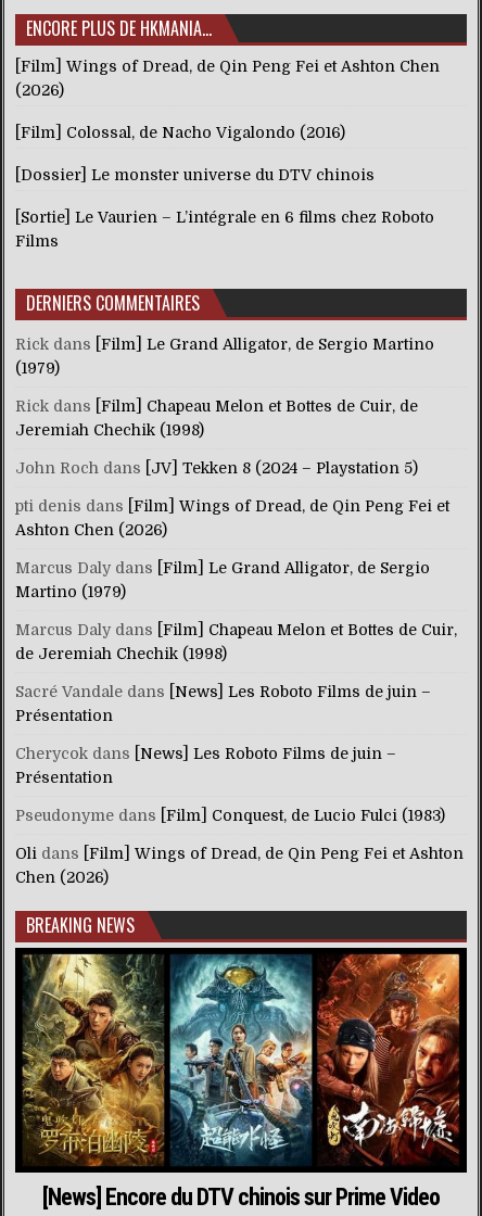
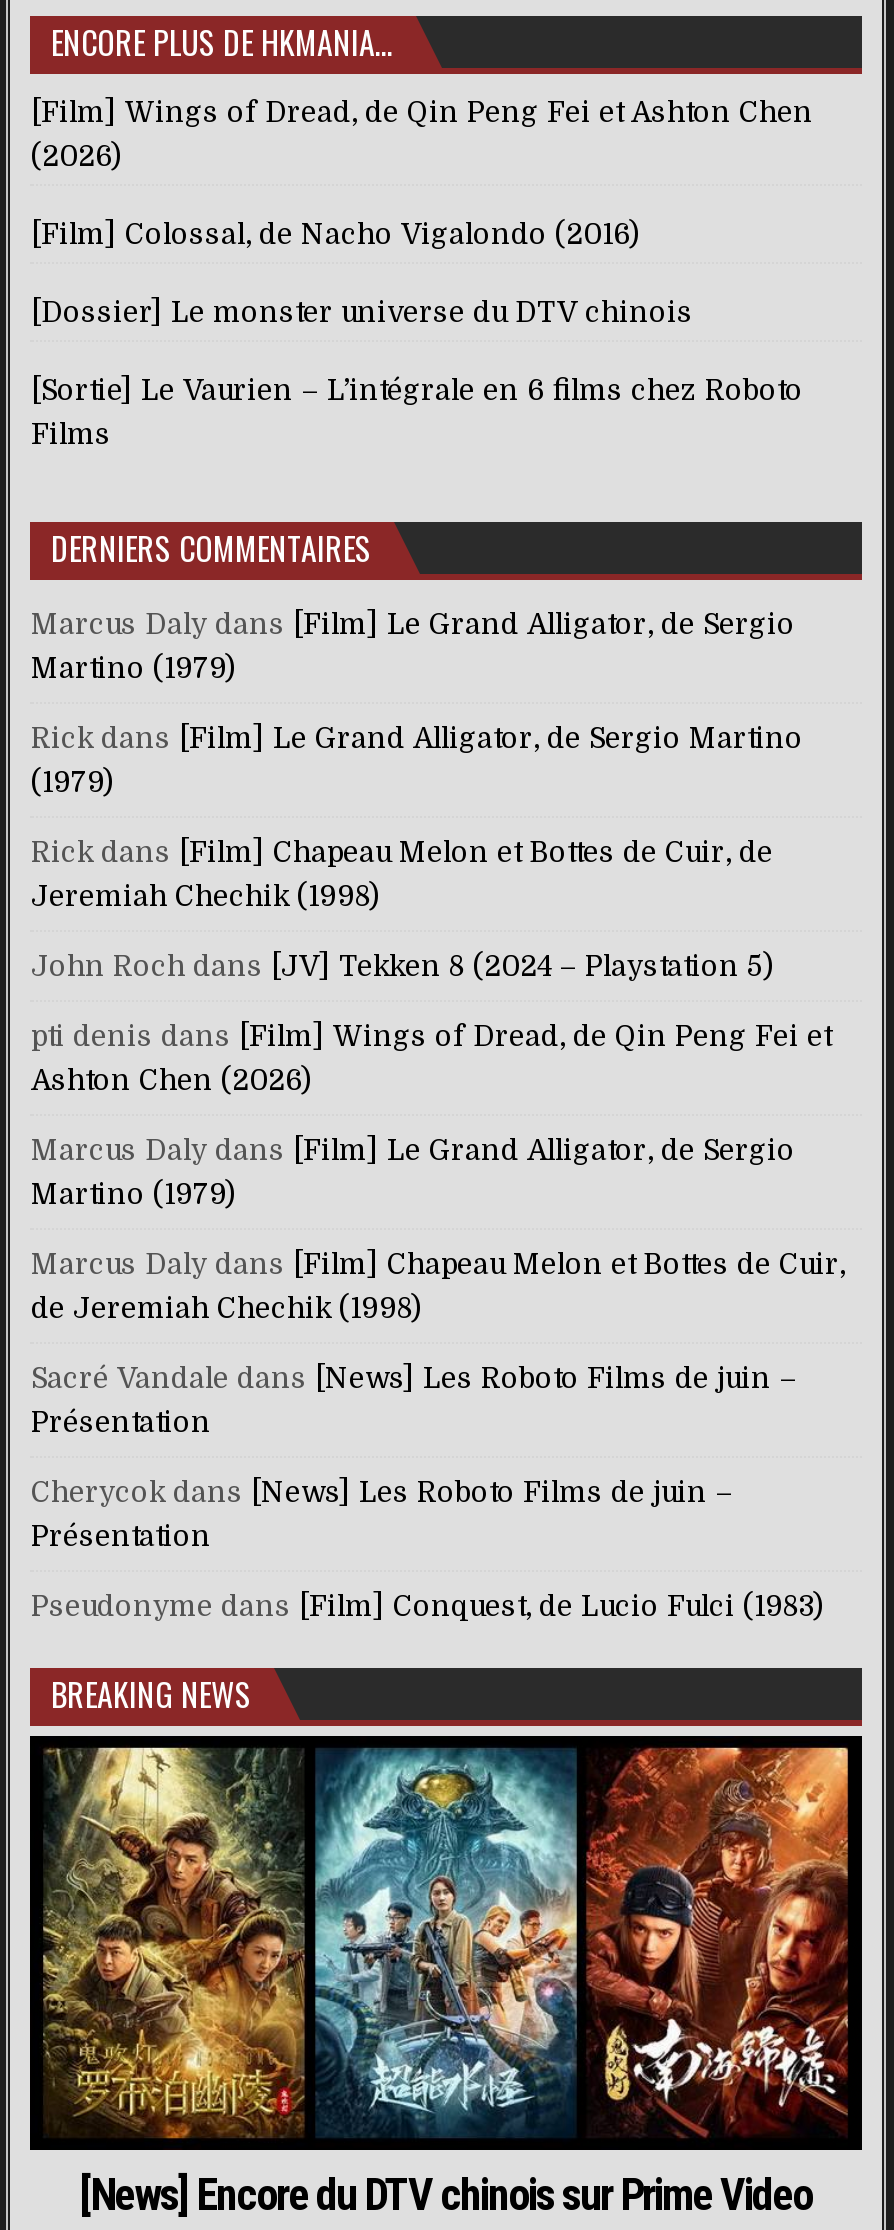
+ Marcus Daly dans [Film] Le Grand Alligator, de Sergio
+ Martino (1979)

moved down: Rick dans [Film] Le Grand Alligator, de Sergio Martino | (1979) | Rick dans [Film] Chapeau Melon et Bottes de Cuir, de | ... | Présentation | Pseudonyme dans [Film] Conquest, de Lucio Fulci (1983)

- Oli dans [Film] Wings of Dread, de Qin Peng Fei et Ashton
- Chen (2026)
